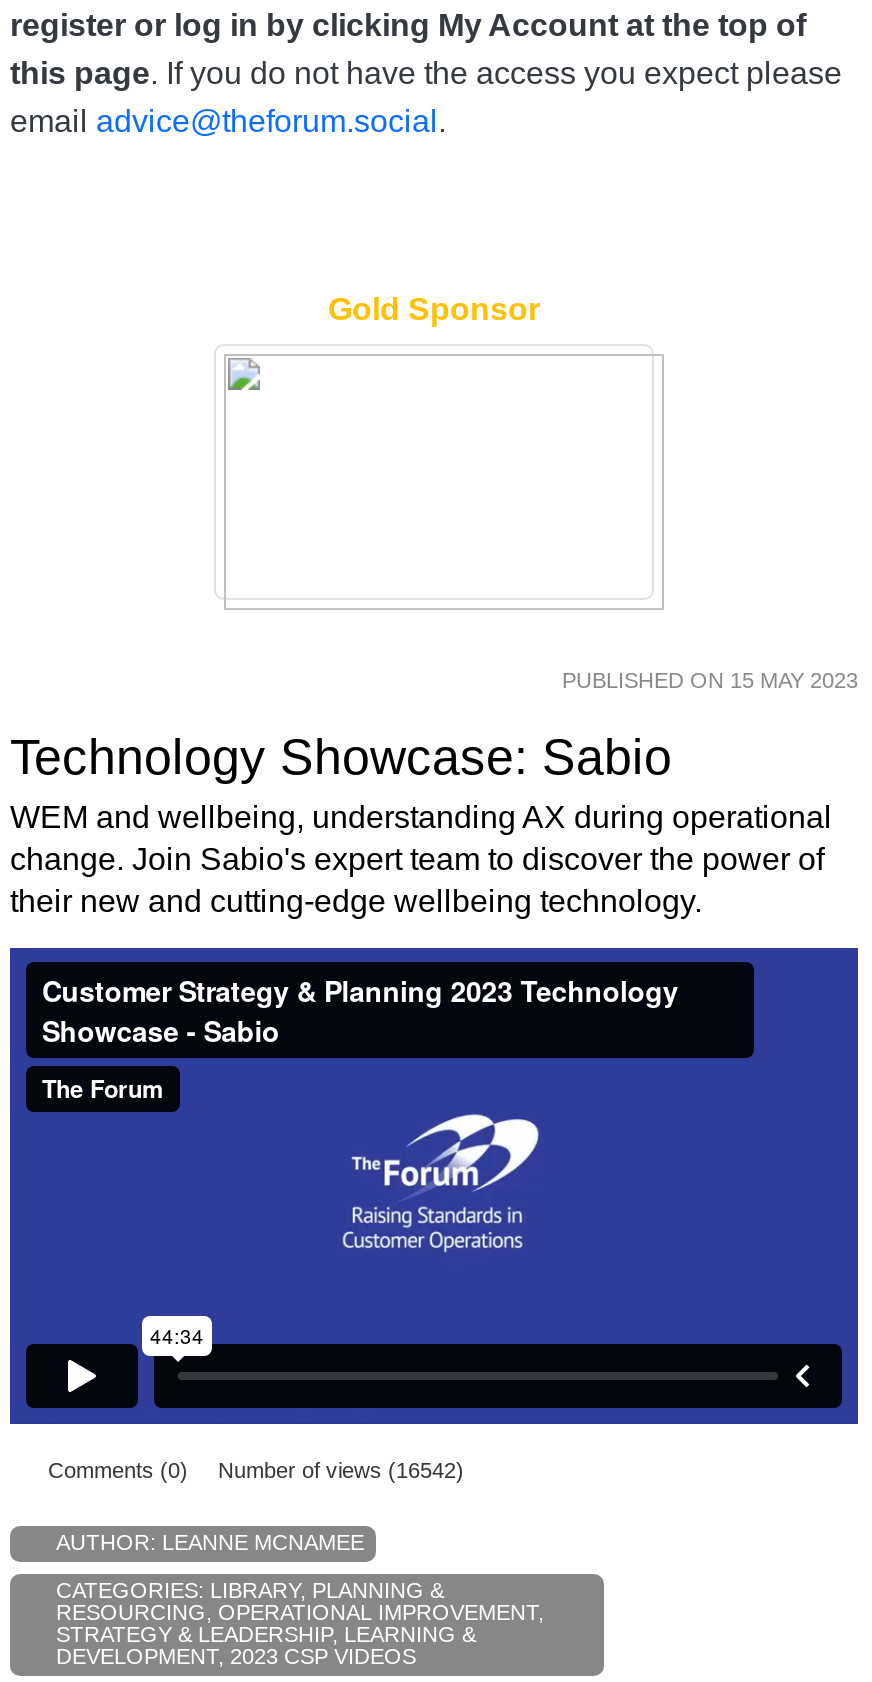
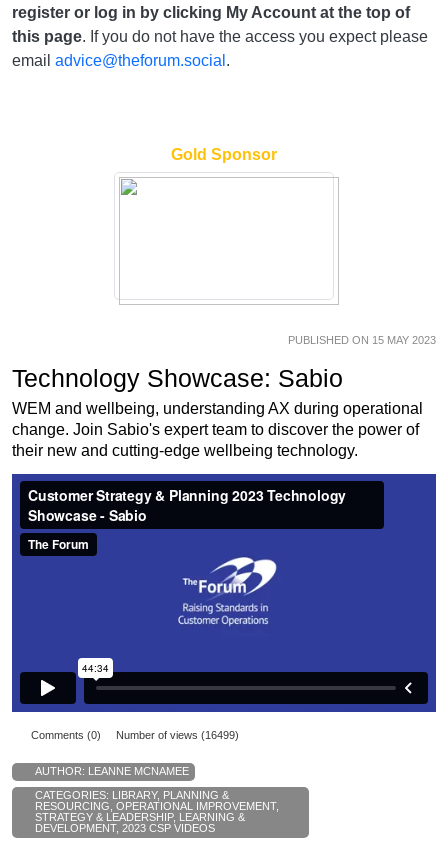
- Number of views (16542)
+ Number of views (16499)
